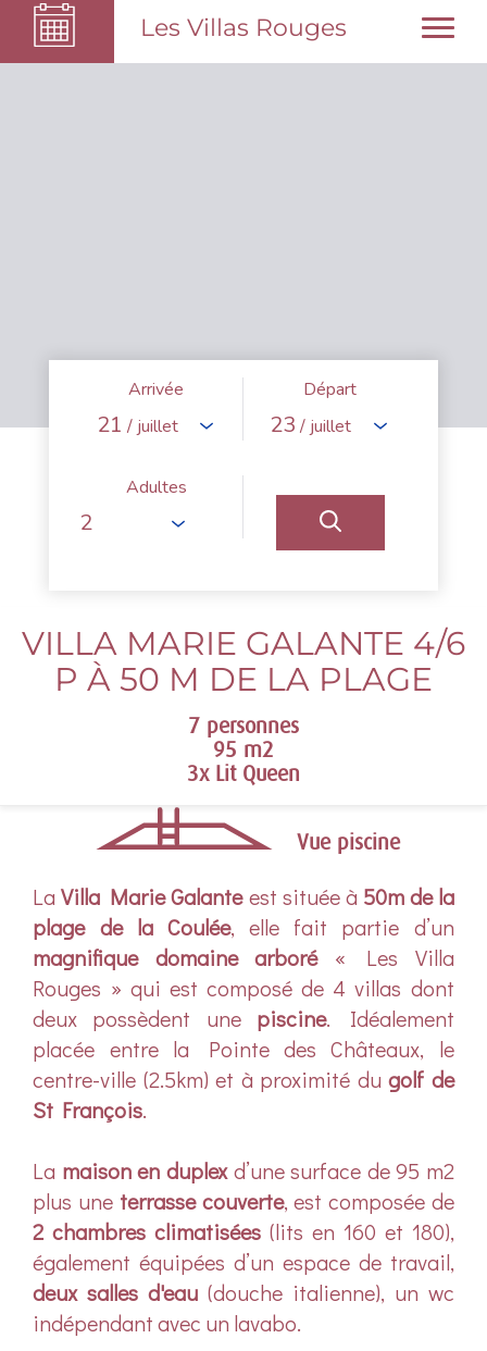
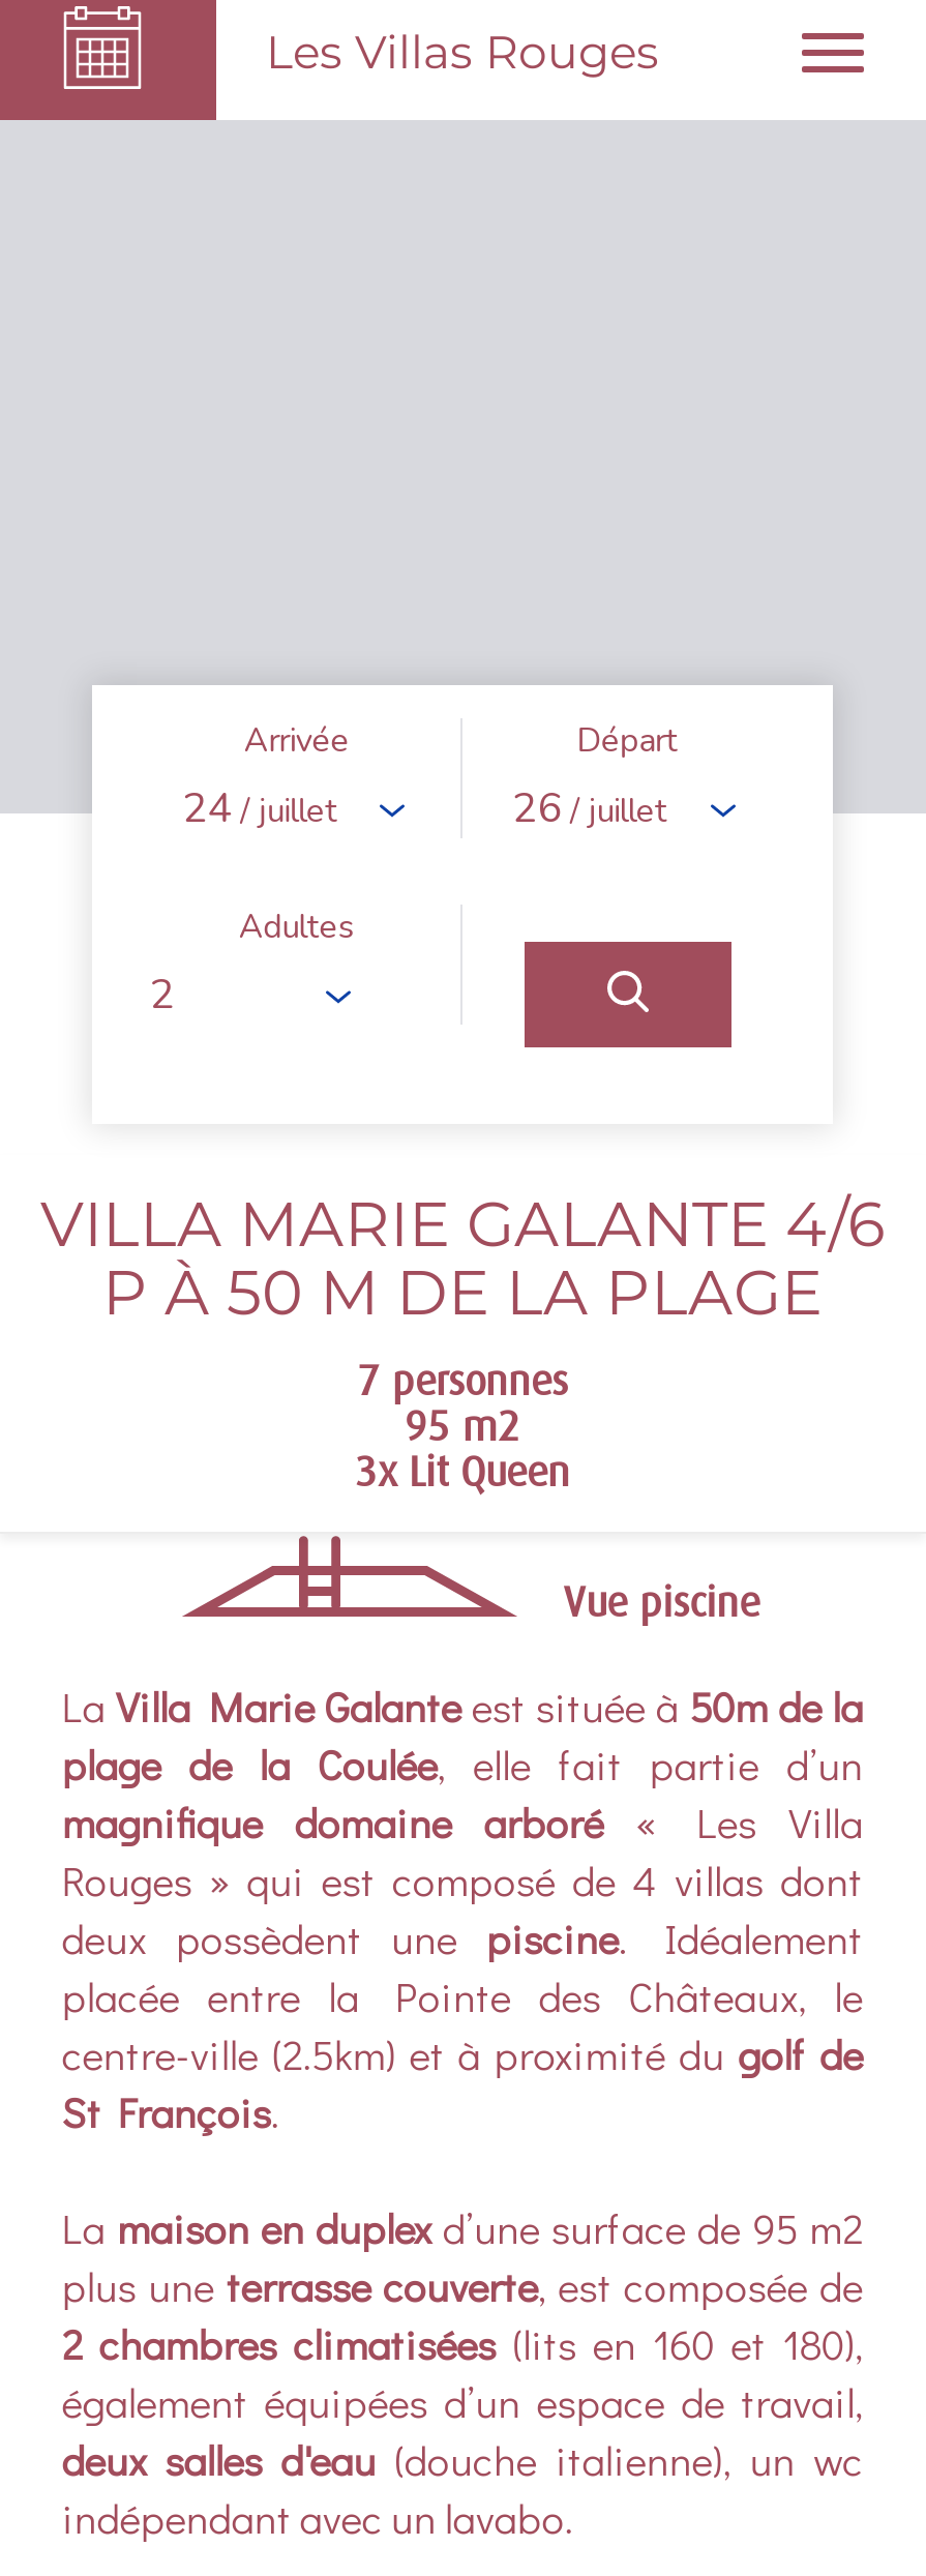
- 21 / juillet
+ 24 / juillet

- 23 / juillet
+ 26 / juillet
